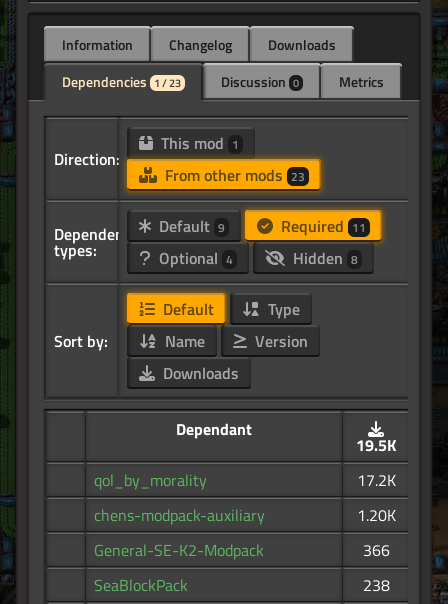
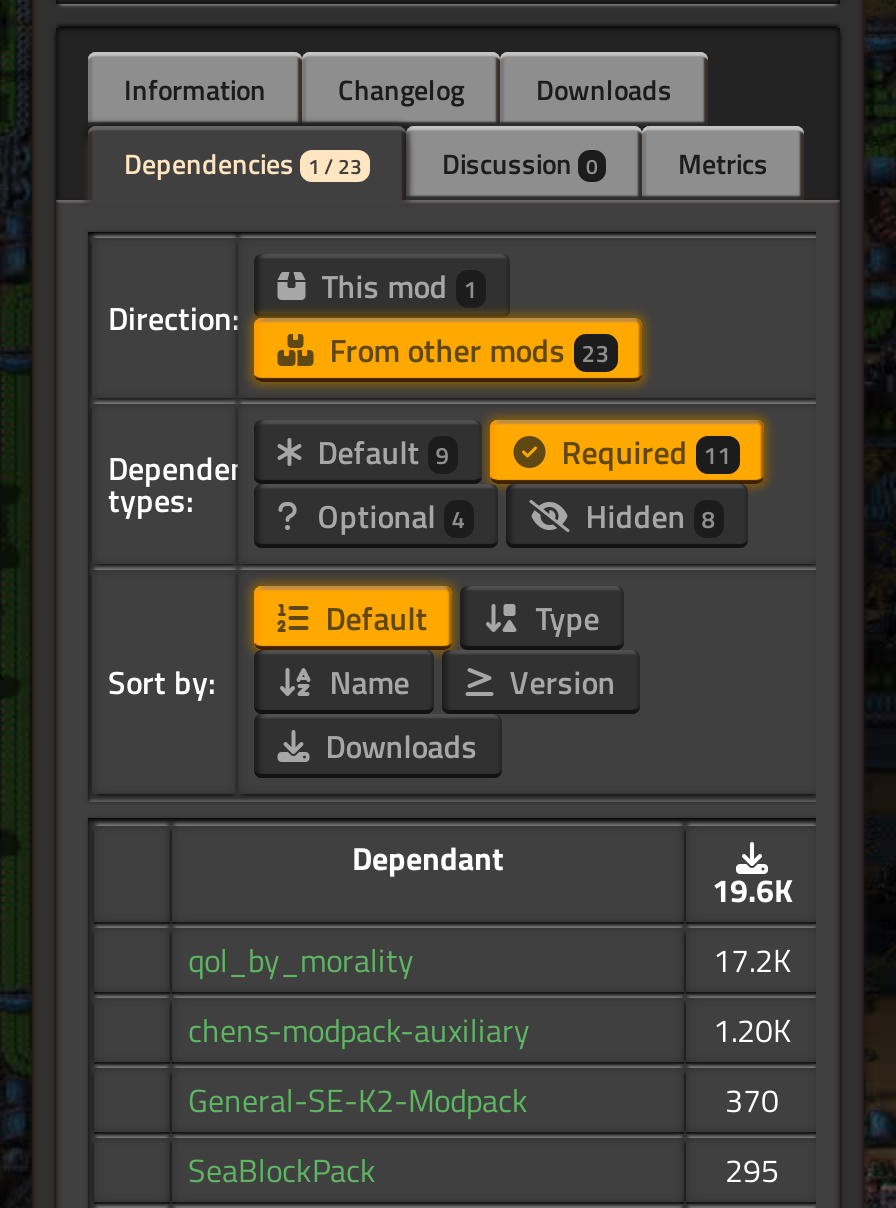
- 19.5K
+ 19.6K

- 366
+ 370

- 238
+ 295
